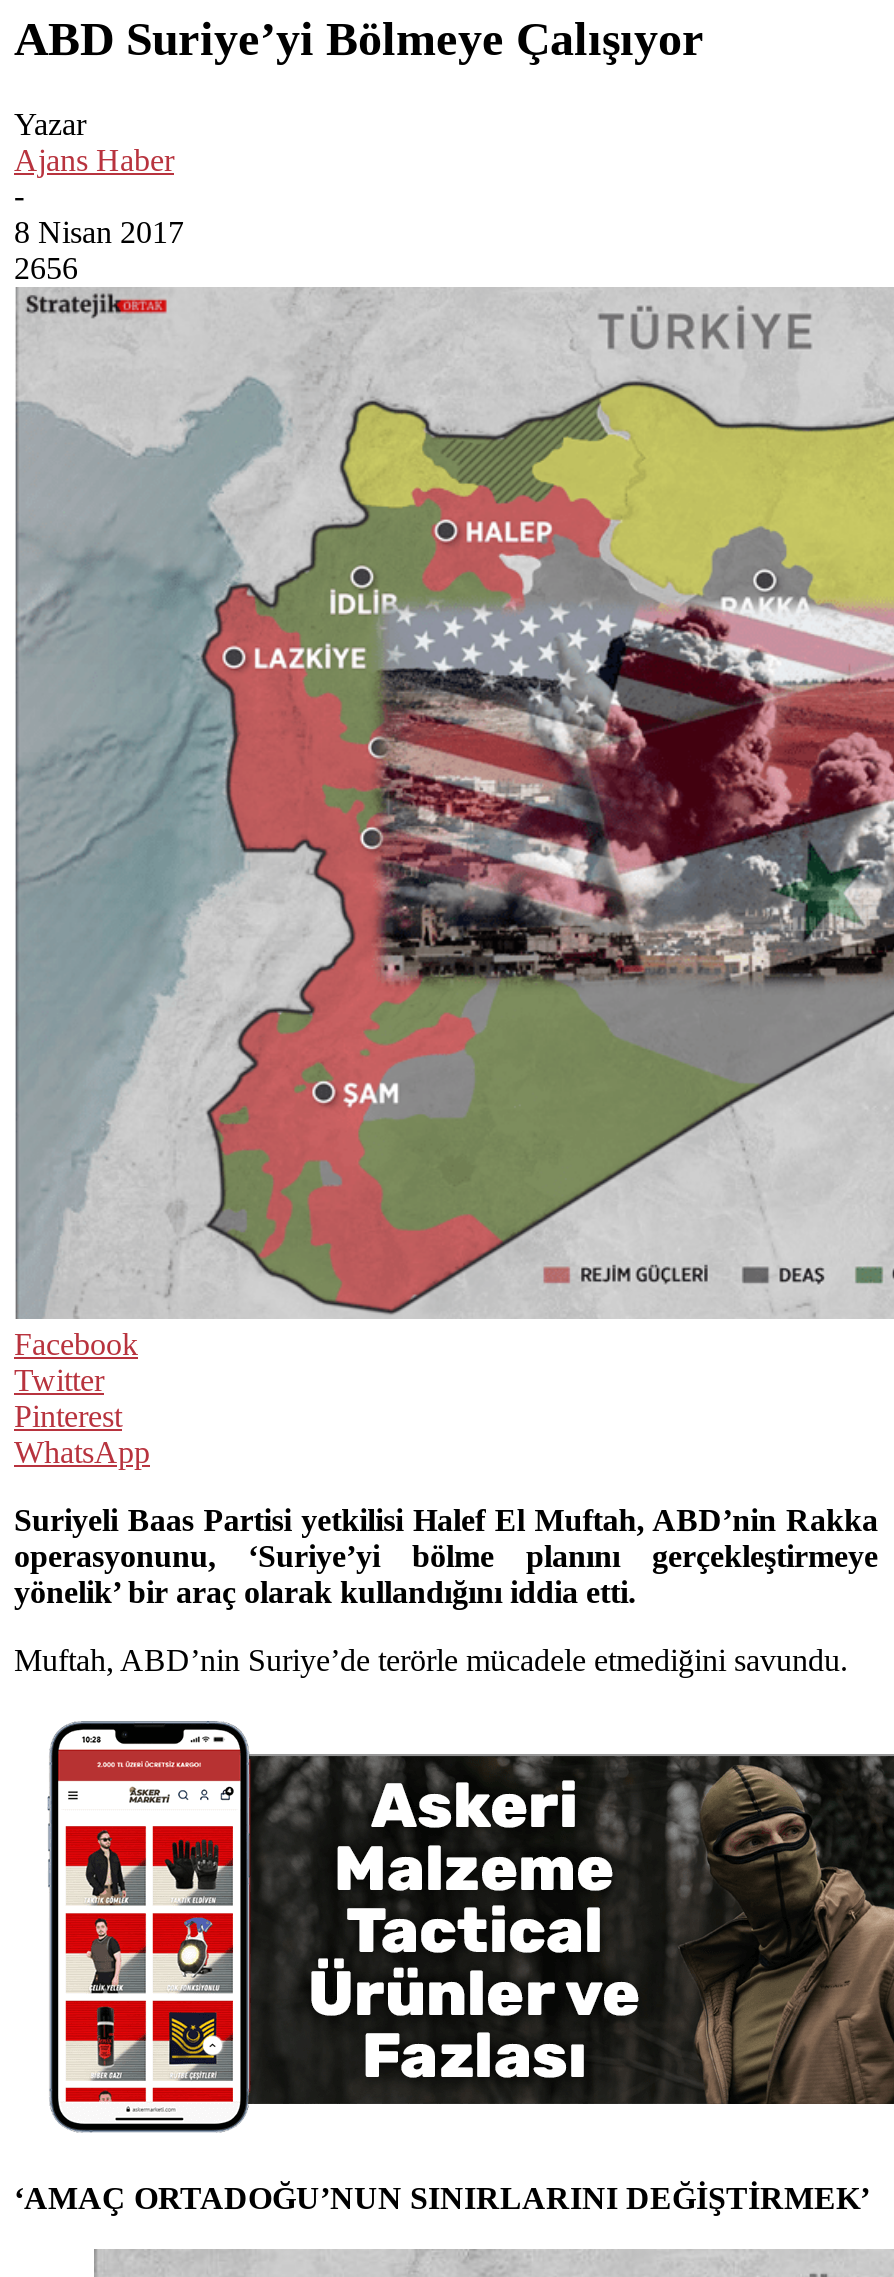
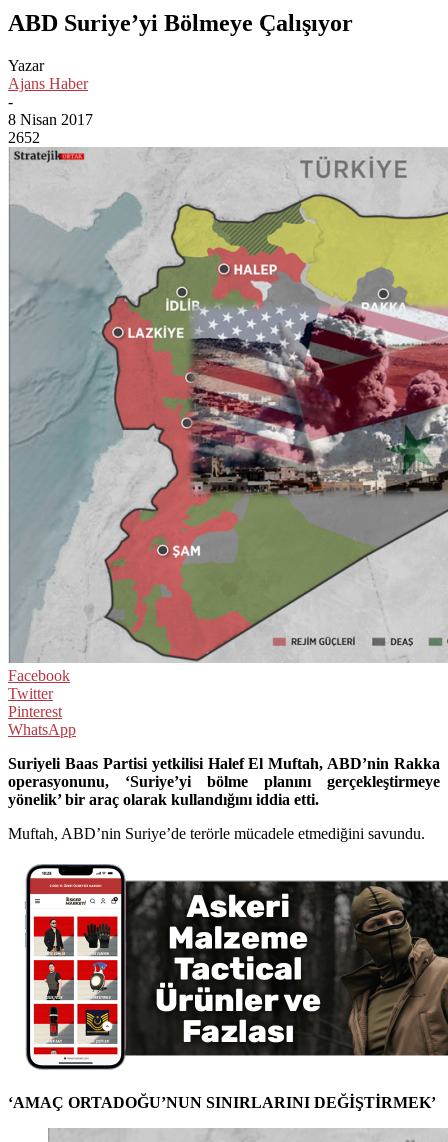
- 2656
+ 2652
